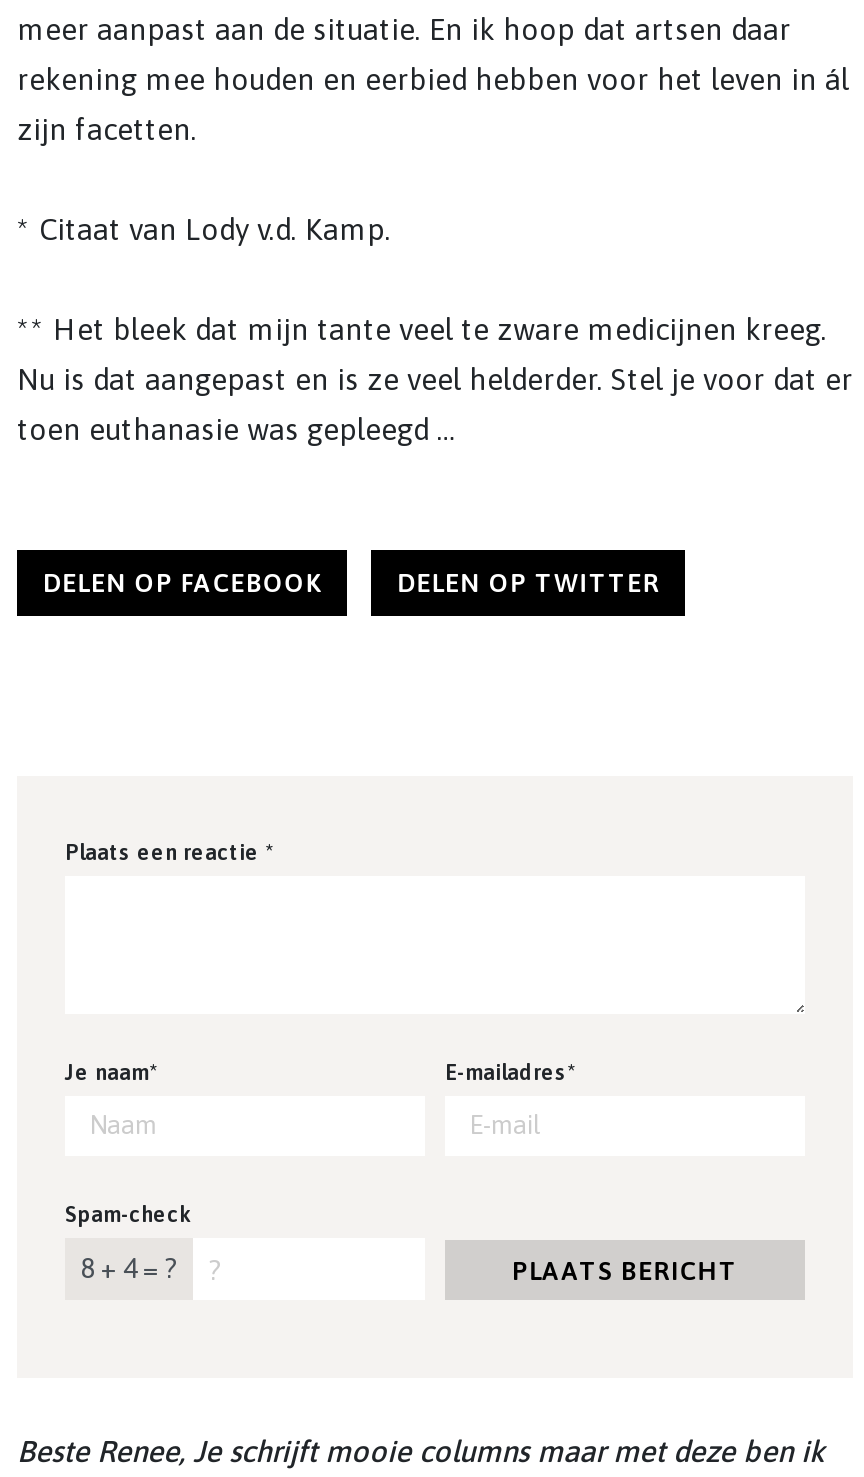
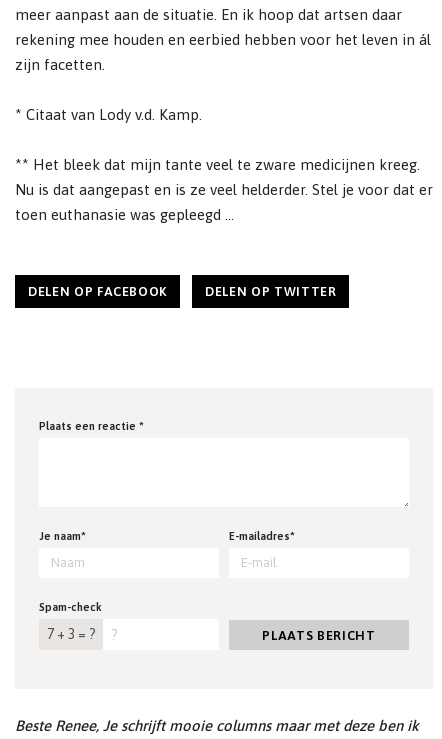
- 8 + 4 = ?
+ 7 + 3 = ?
